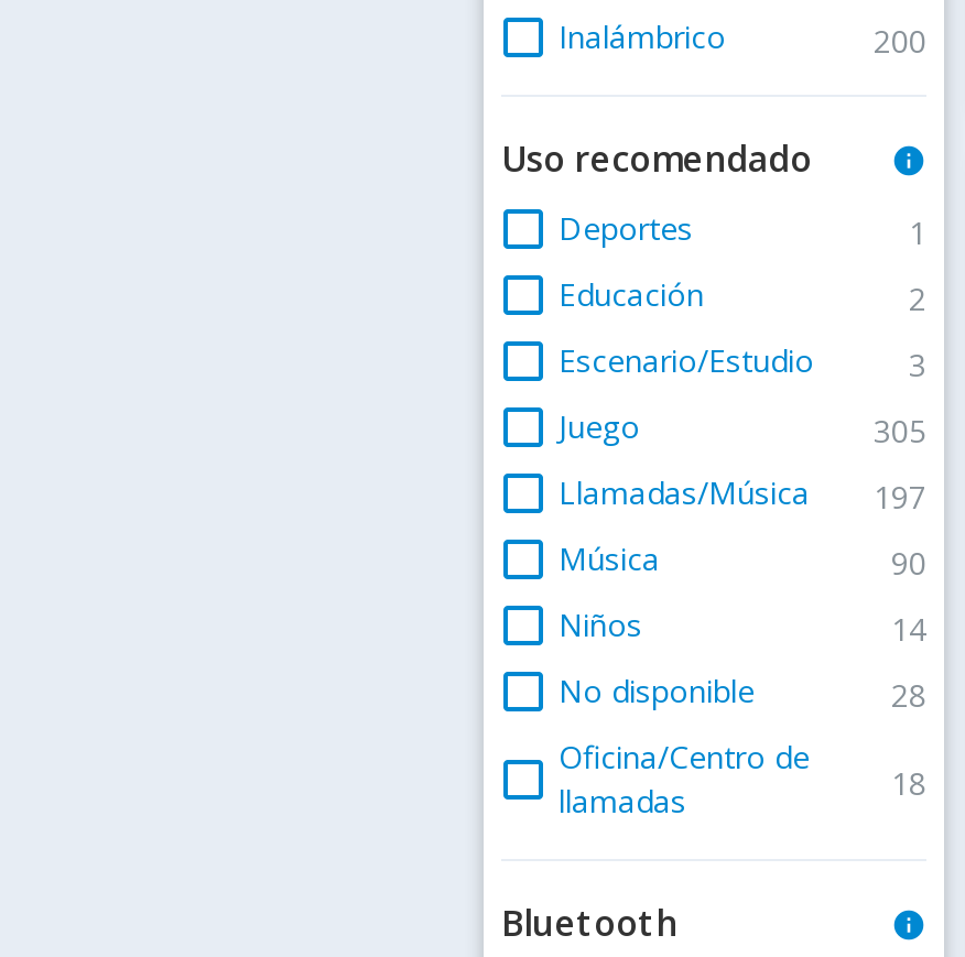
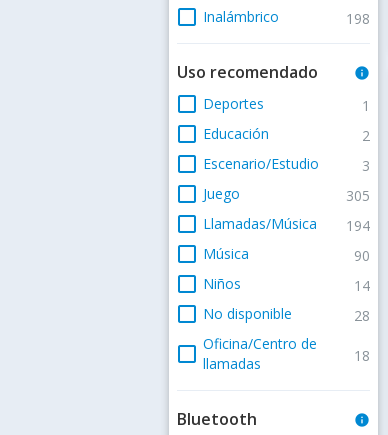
- 200
+ 198

- 197
+ 194
